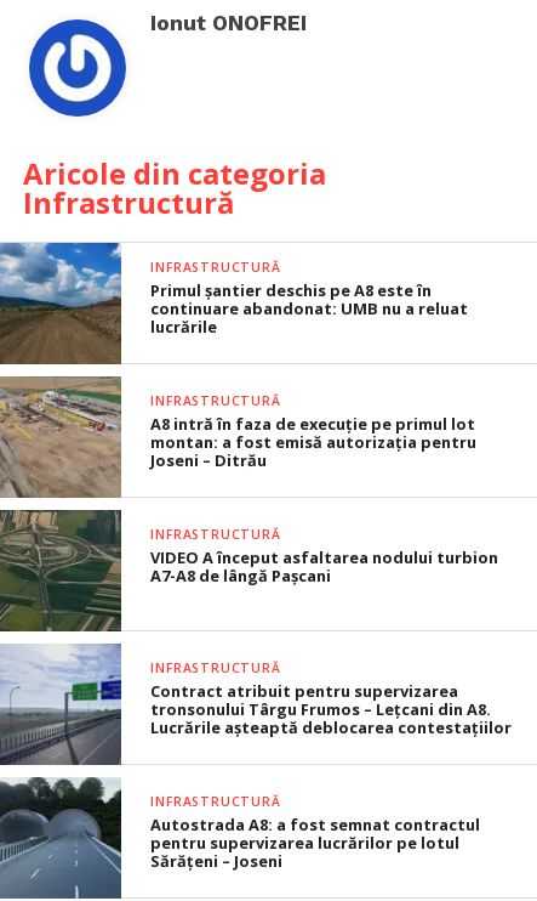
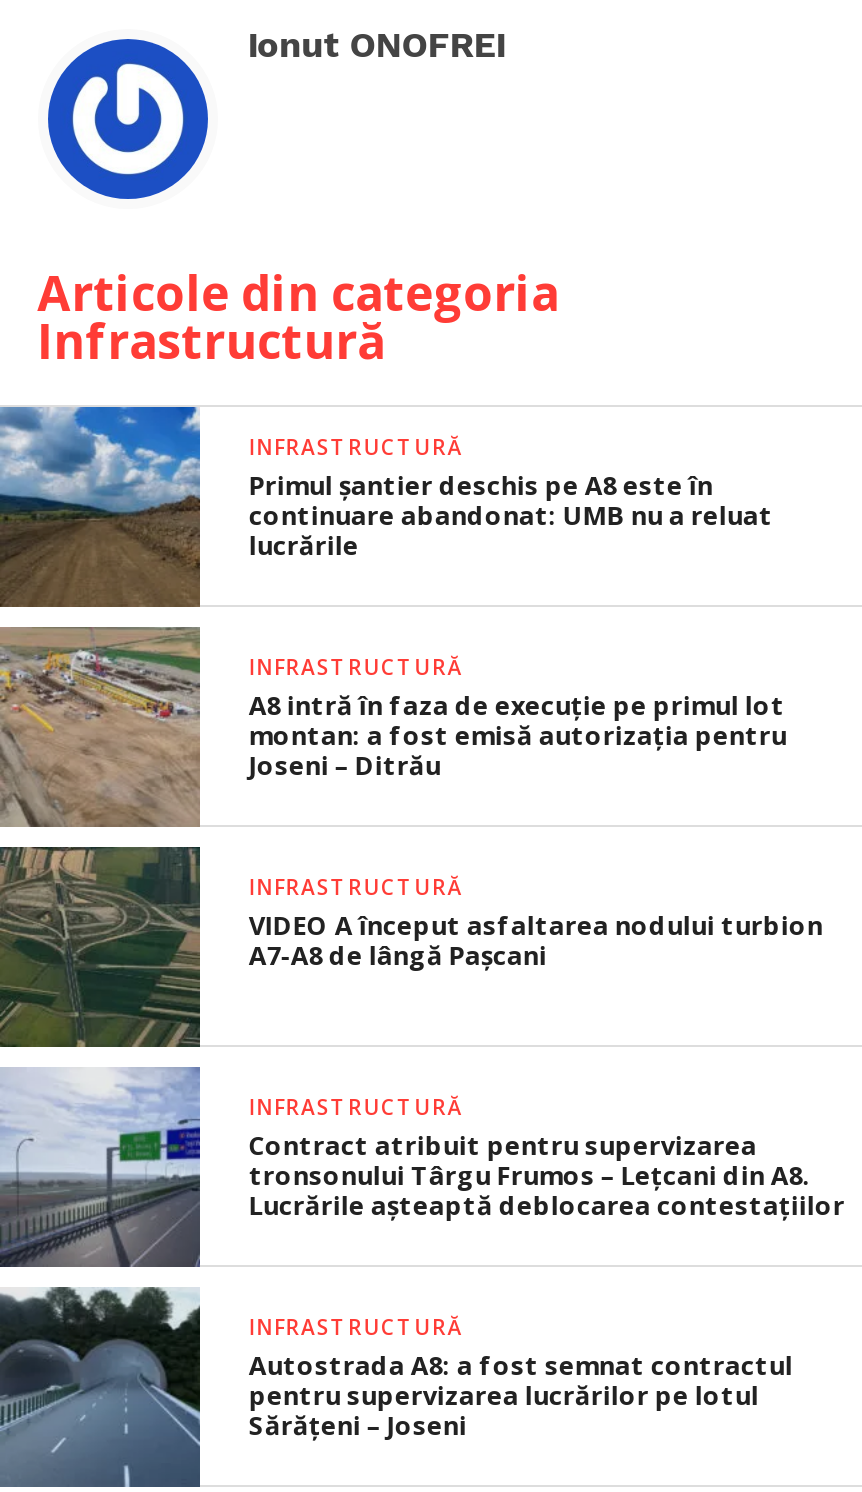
- Aricole din categoria
+ Articole din categoria
